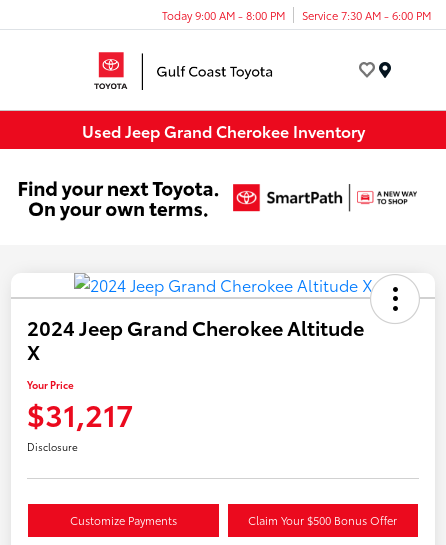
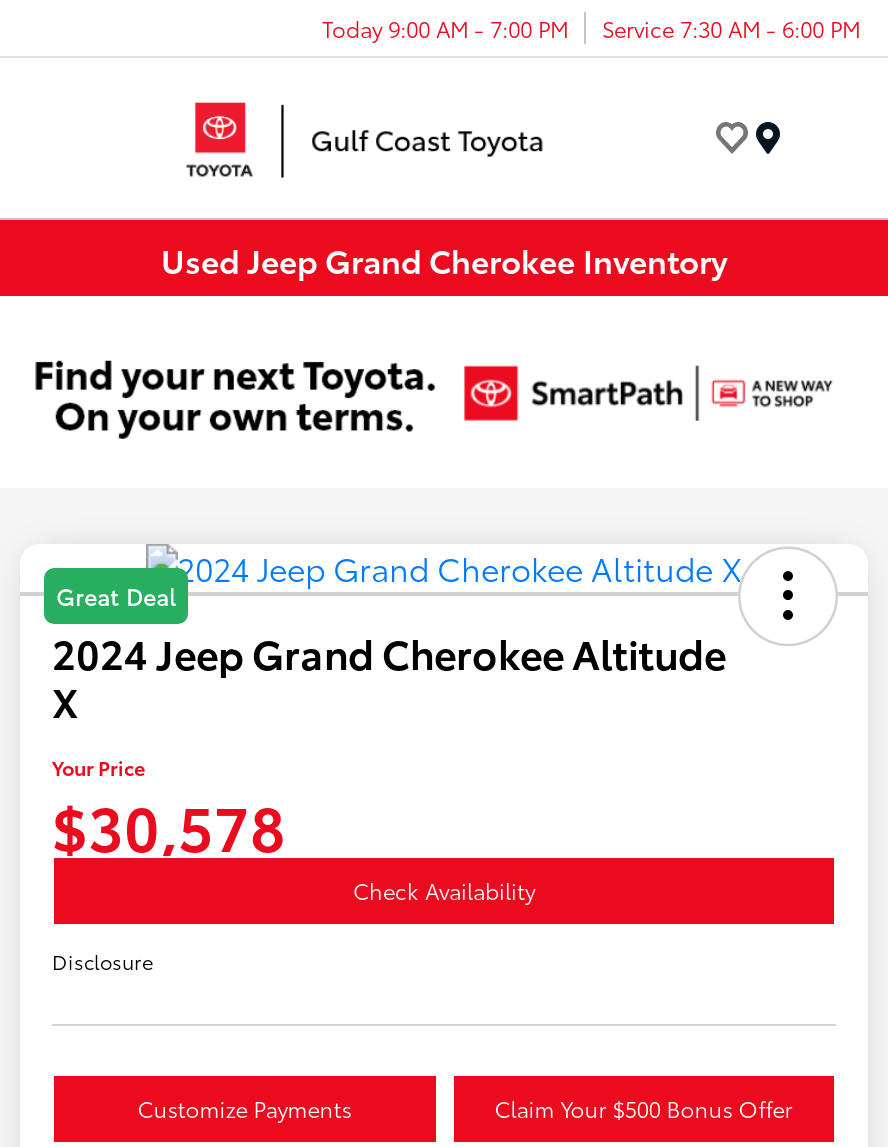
- Today 9:00 AM - 8:00 PM Service 7:30 AM - 6:00 PM
+ Today 9:00 AM - 7:00 PM Service 7:30 AM - 6:00 PM

+ Great Deal

- $31,217
+ $30,578
+ Check Availability
